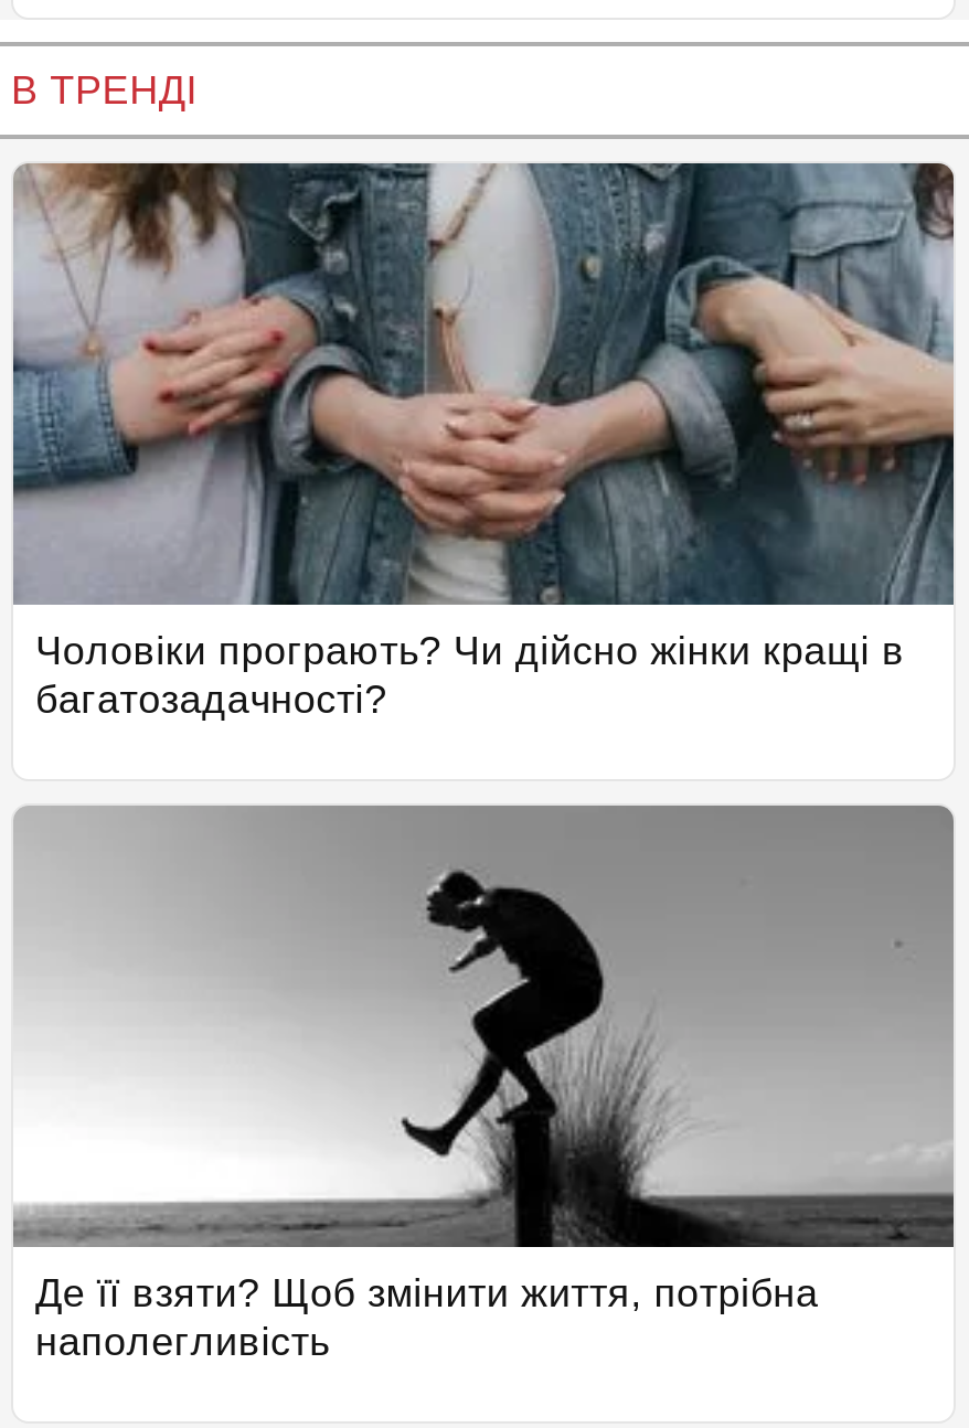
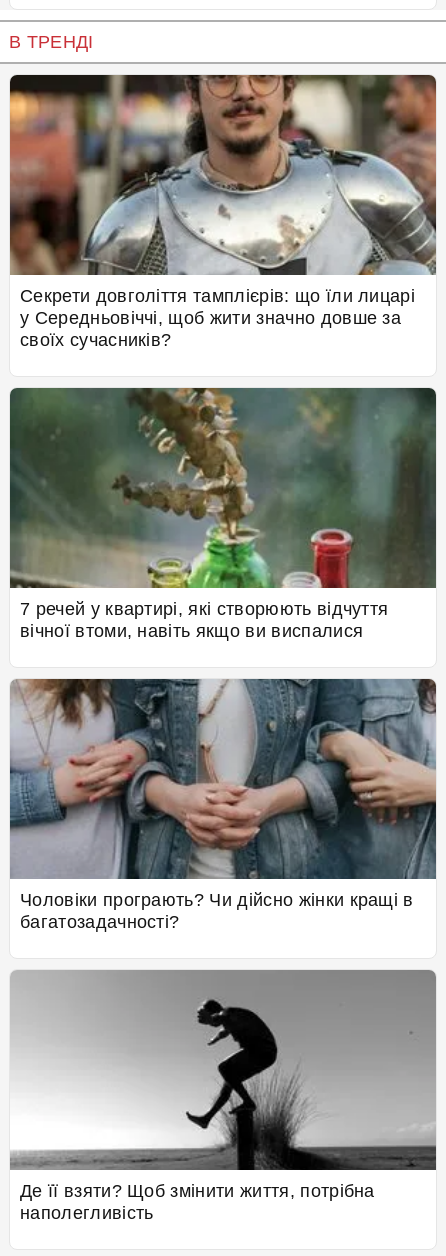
+ [image]
+ 7 речей у квартирі, які створюють відчуття
+ вічної втоми, навіть якщо ви виспалися

+ [image]
+ Секрети довголіття тамплієрів: що їли лицарі
+ у Середньовіччі, щоб жити значно довше за
+ своїх сучасників?
